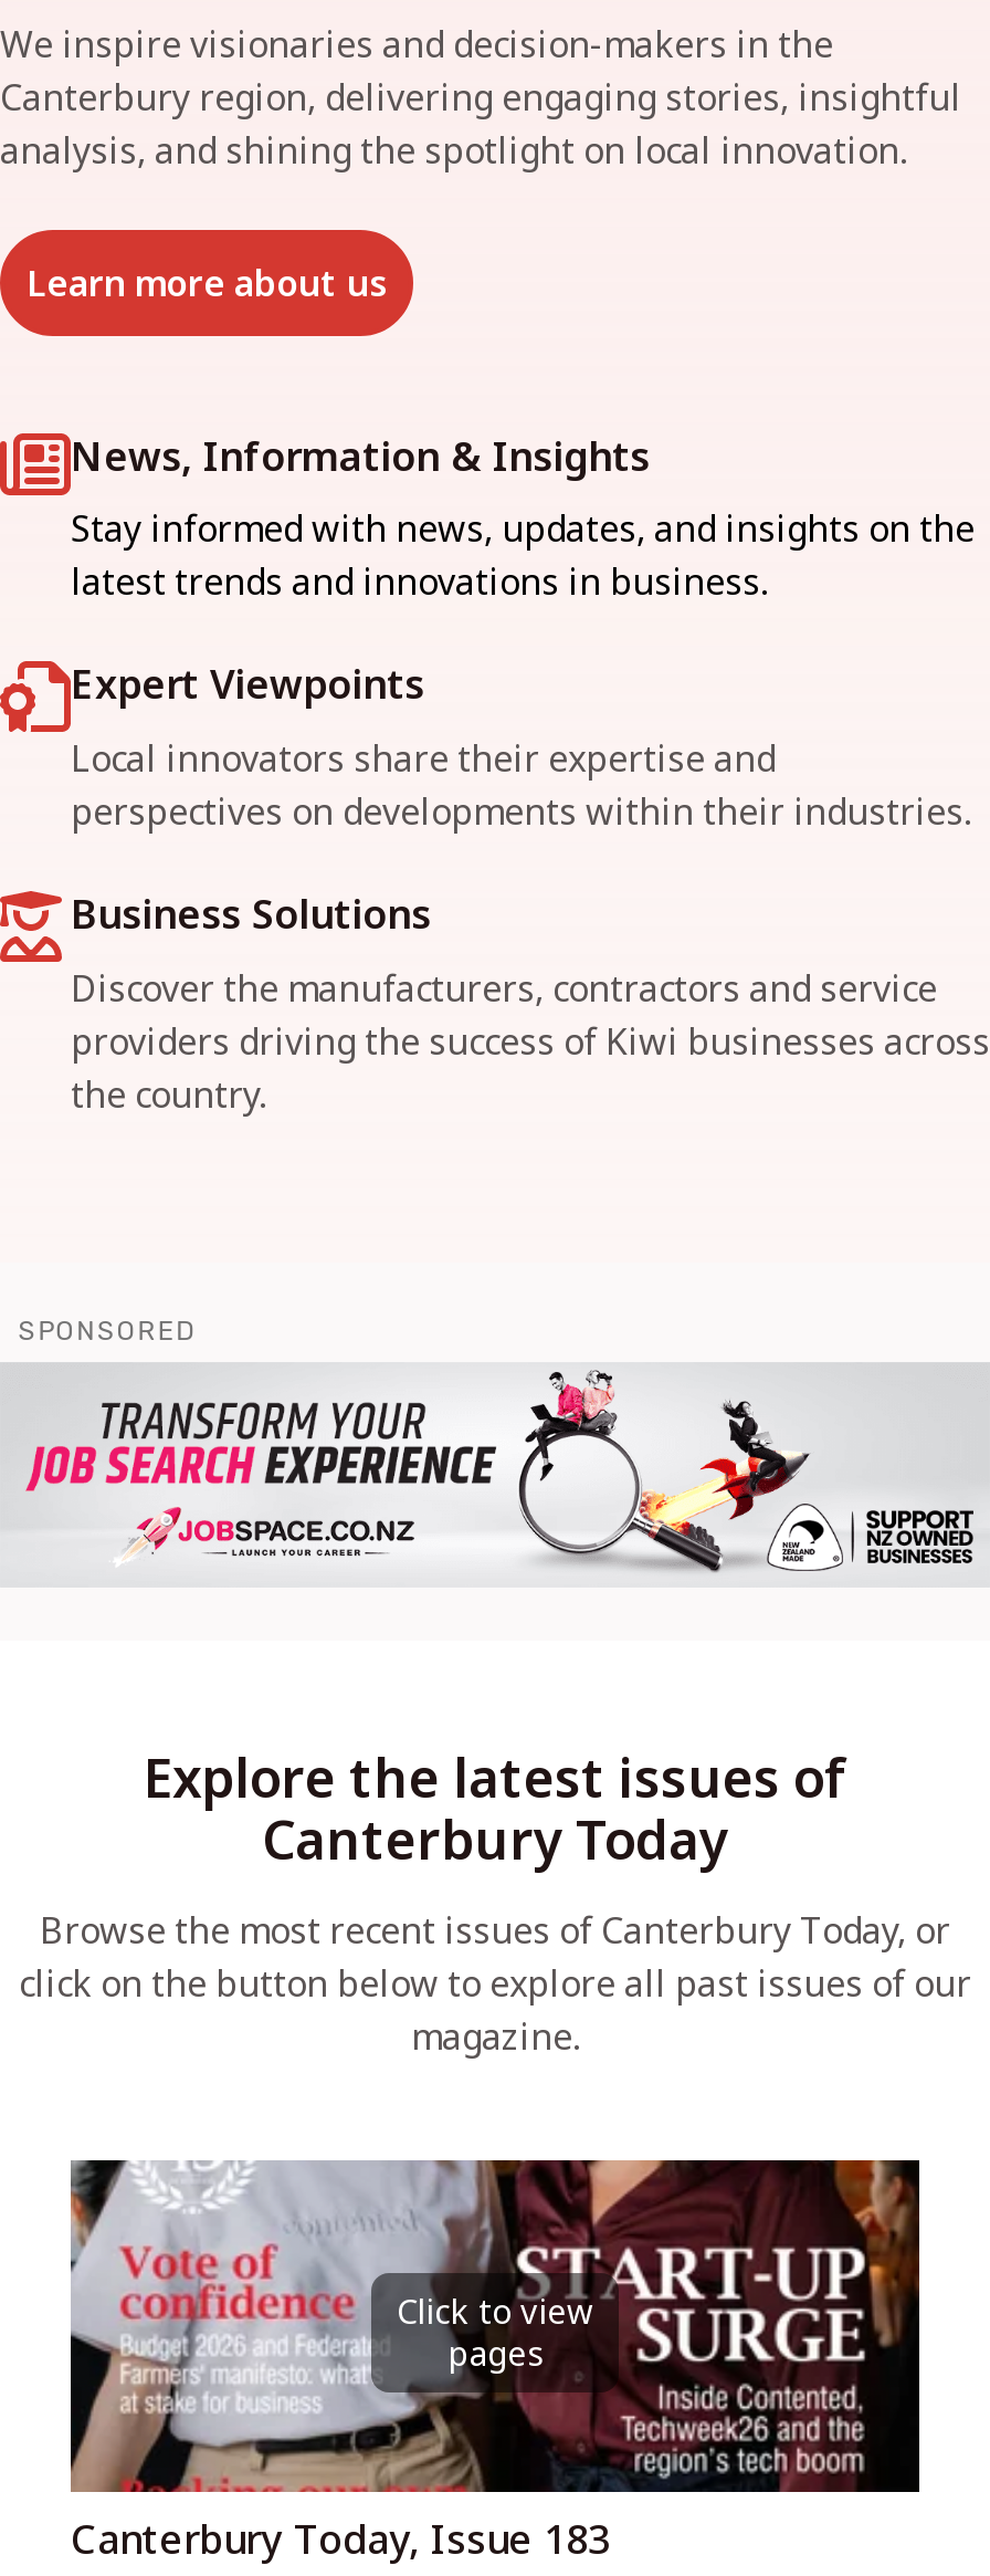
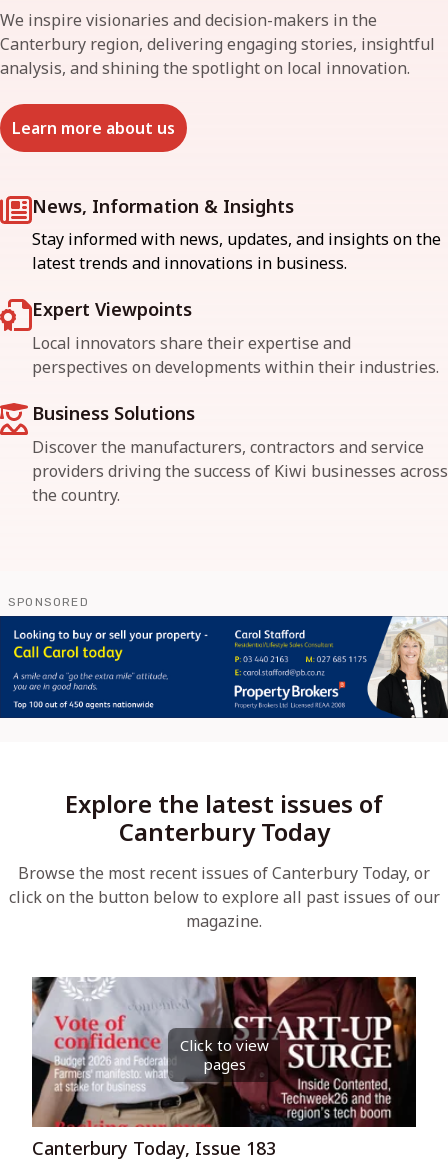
- [image]
+ [image]
